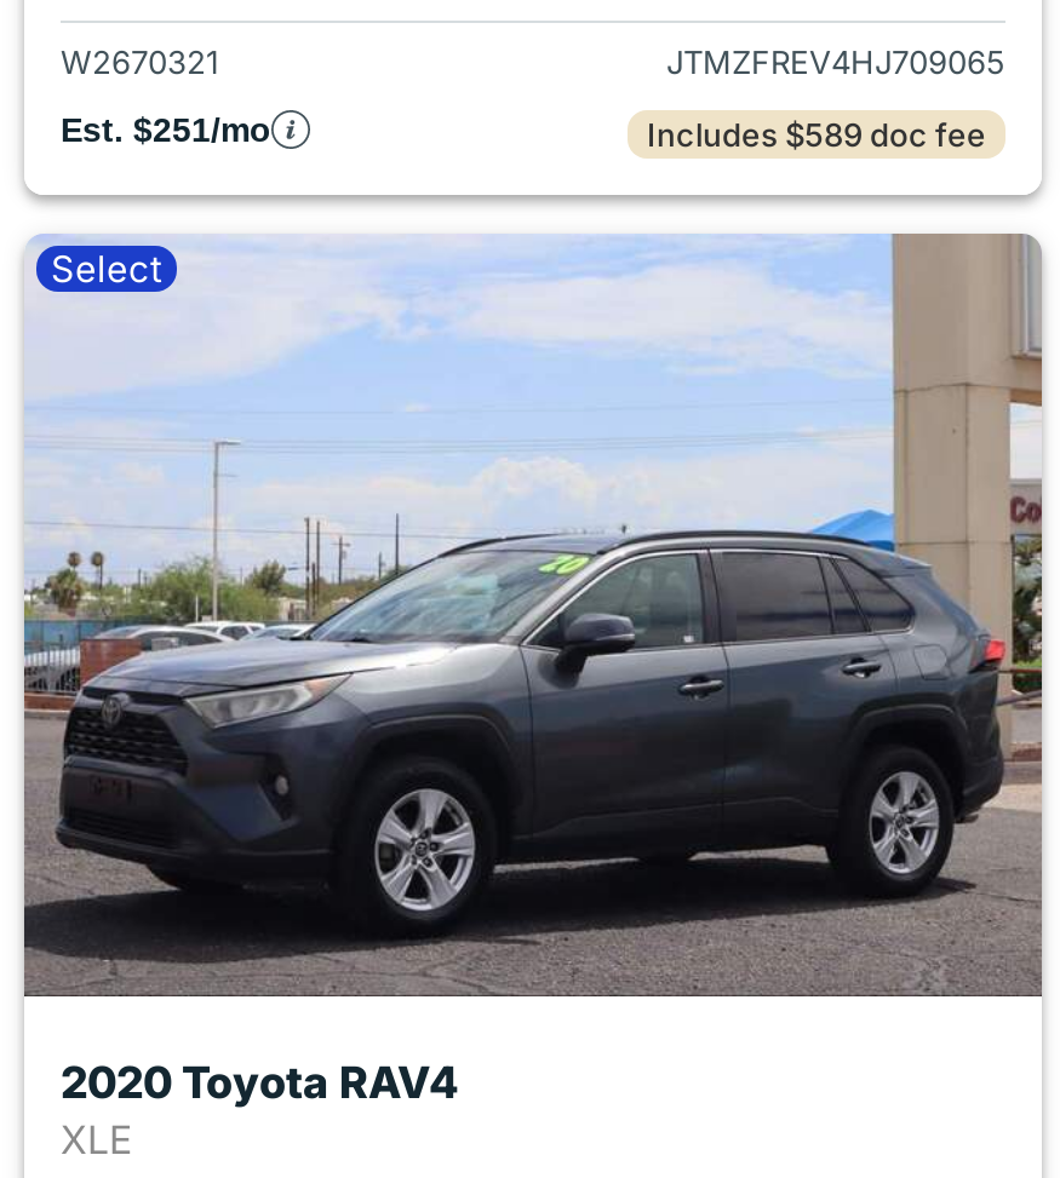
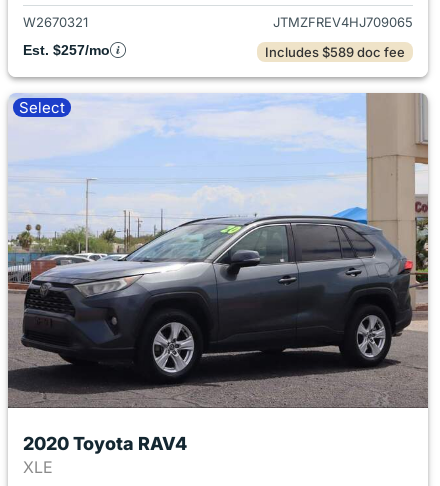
- Est. $251/mo
+ Est. $257/mo
